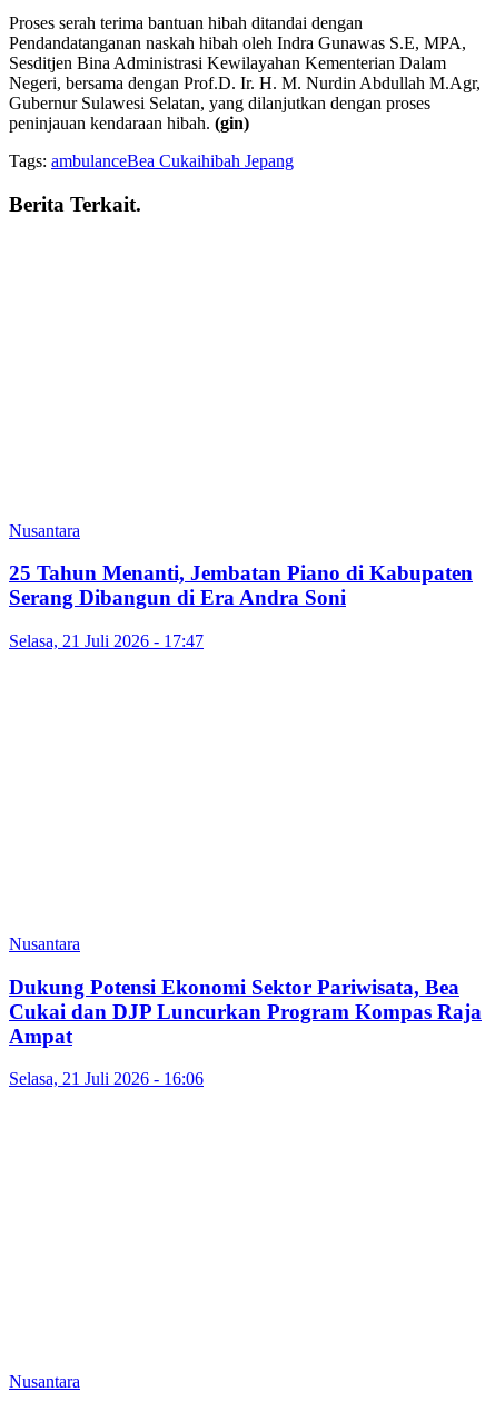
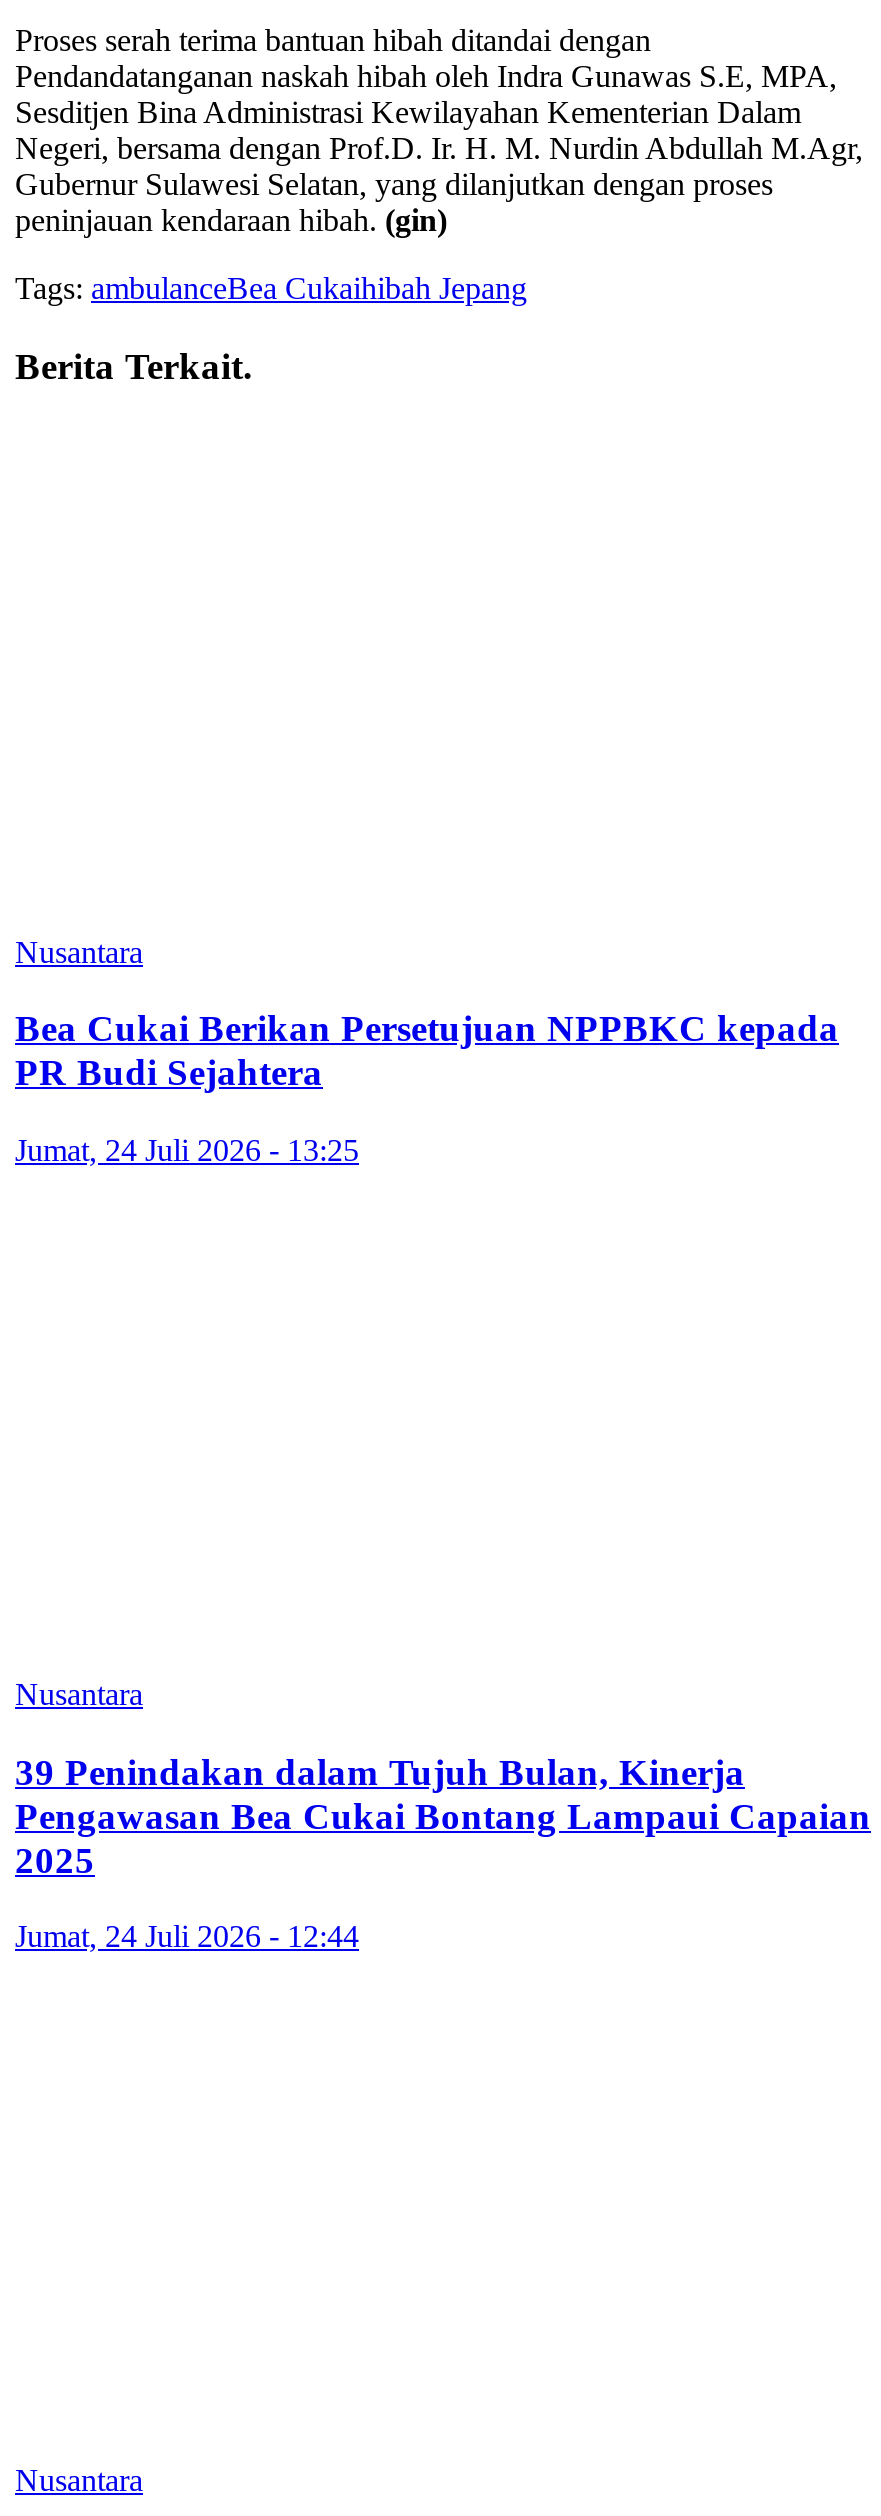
- 25 Tahun Menanti, Jembatan Piano di Kabupaten
- Serang Dibangun di Era Andra Soni
+ Bea Cukai Berikan Persetujuan NPPBKC kepada
+ PR Budi Sejahtera

- Selasa, 21 Juli 2026 - 17:47
+ Jumat, 24 Juli 2026 - 13:25

- Dukung Potensi Ekonomi Sektor Pariwisata, Bea
- Cukai dan DJP Luncurkan Program Kompas Raja
- Ampat
+ 39 Penindakan dalam Tujuh Bulan, Kinerja
+ Pengawasan Bea Cukai Bontang Lampaui Capaian
+ 2025

- Selasa, 21 Juli 2026 - 16:06
+ Jumat, 24 Juli 2026 - 12:44
